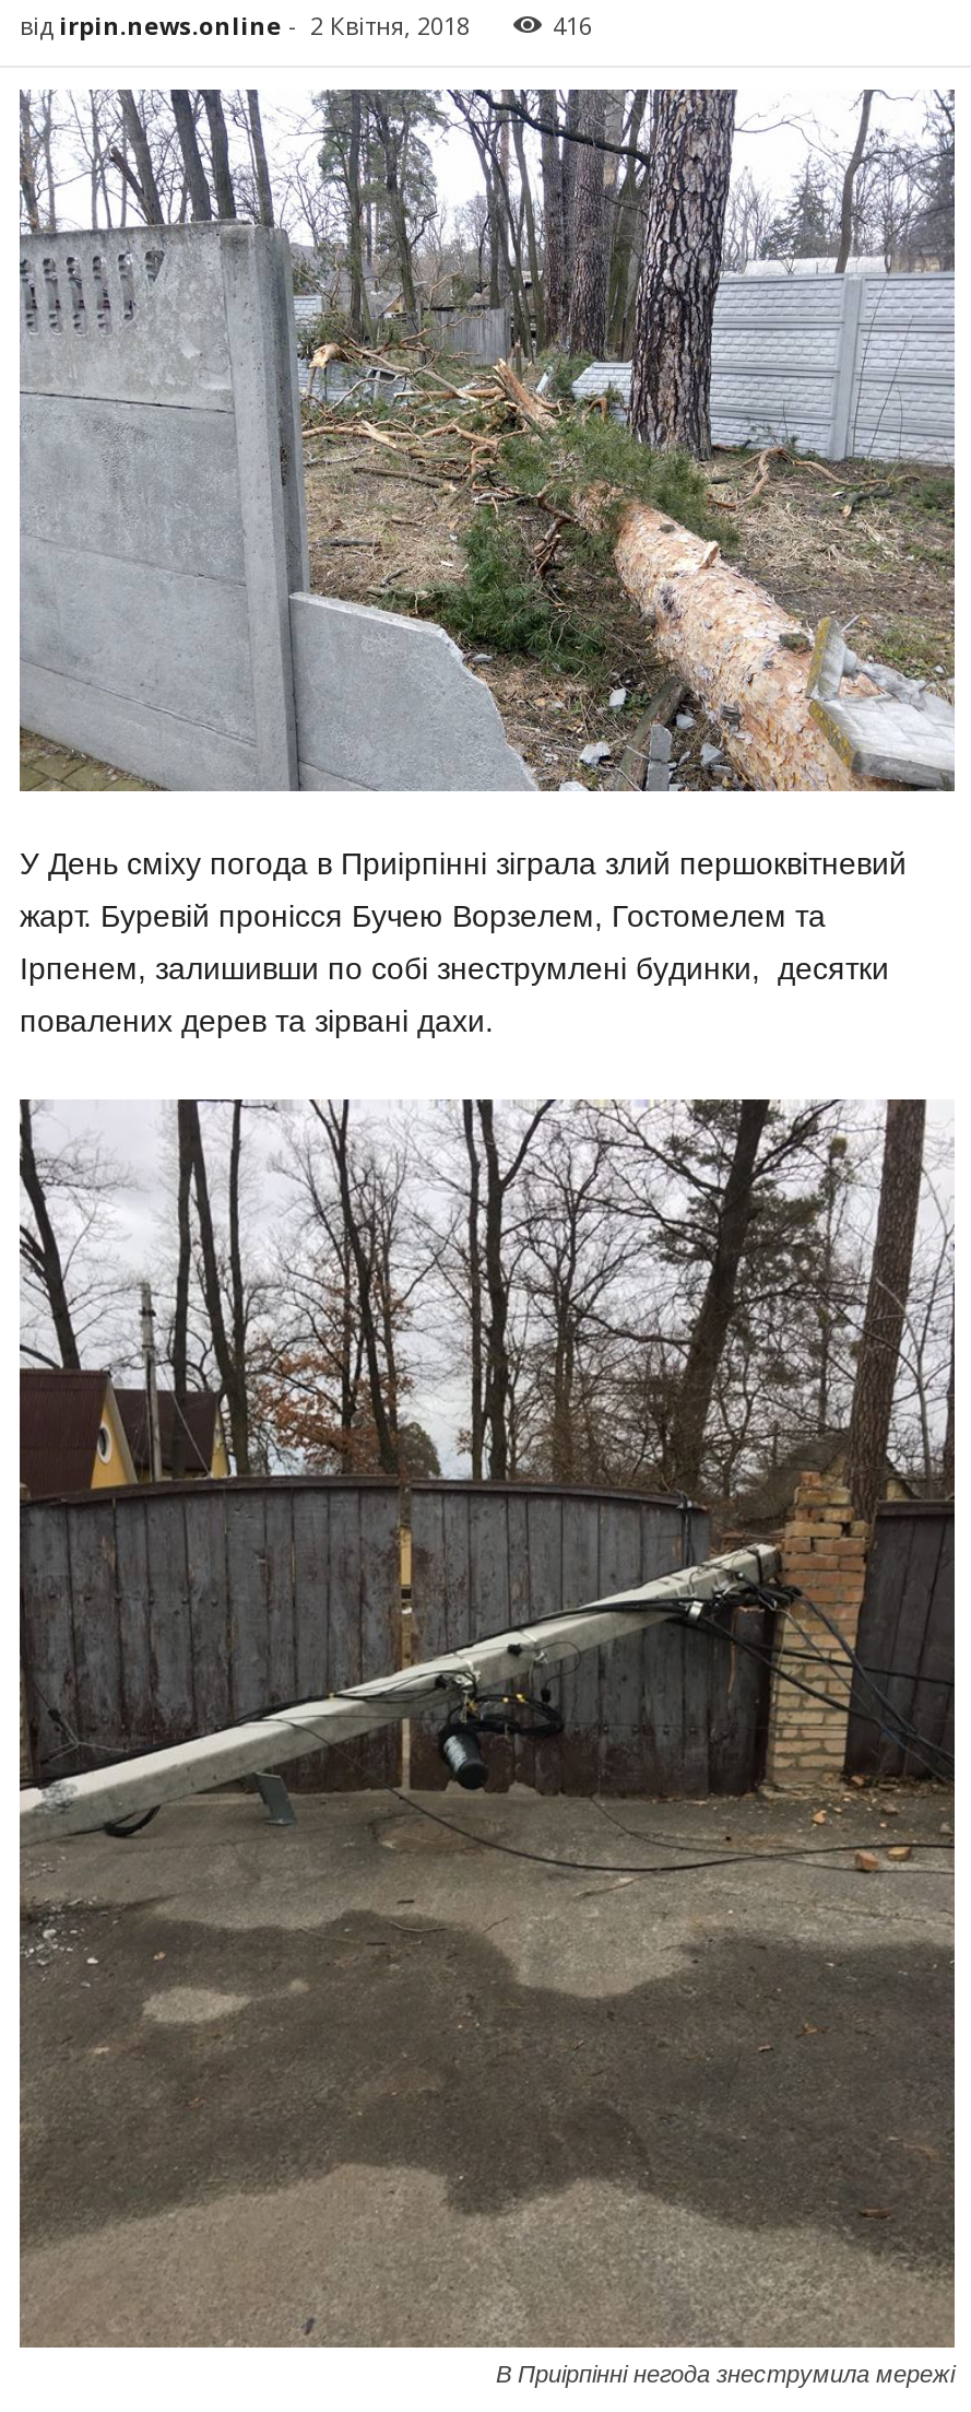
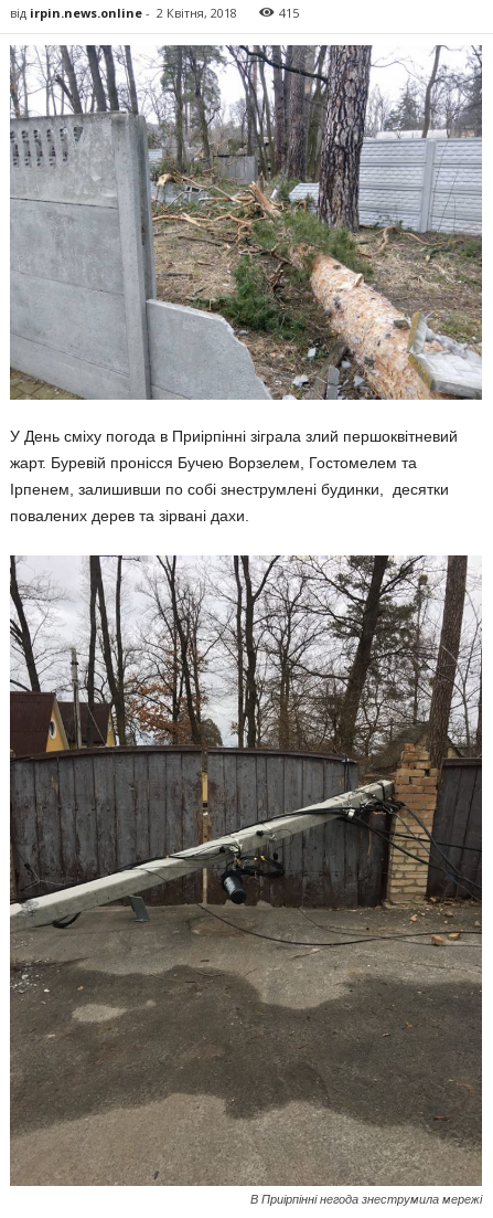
- 416
+ 415
